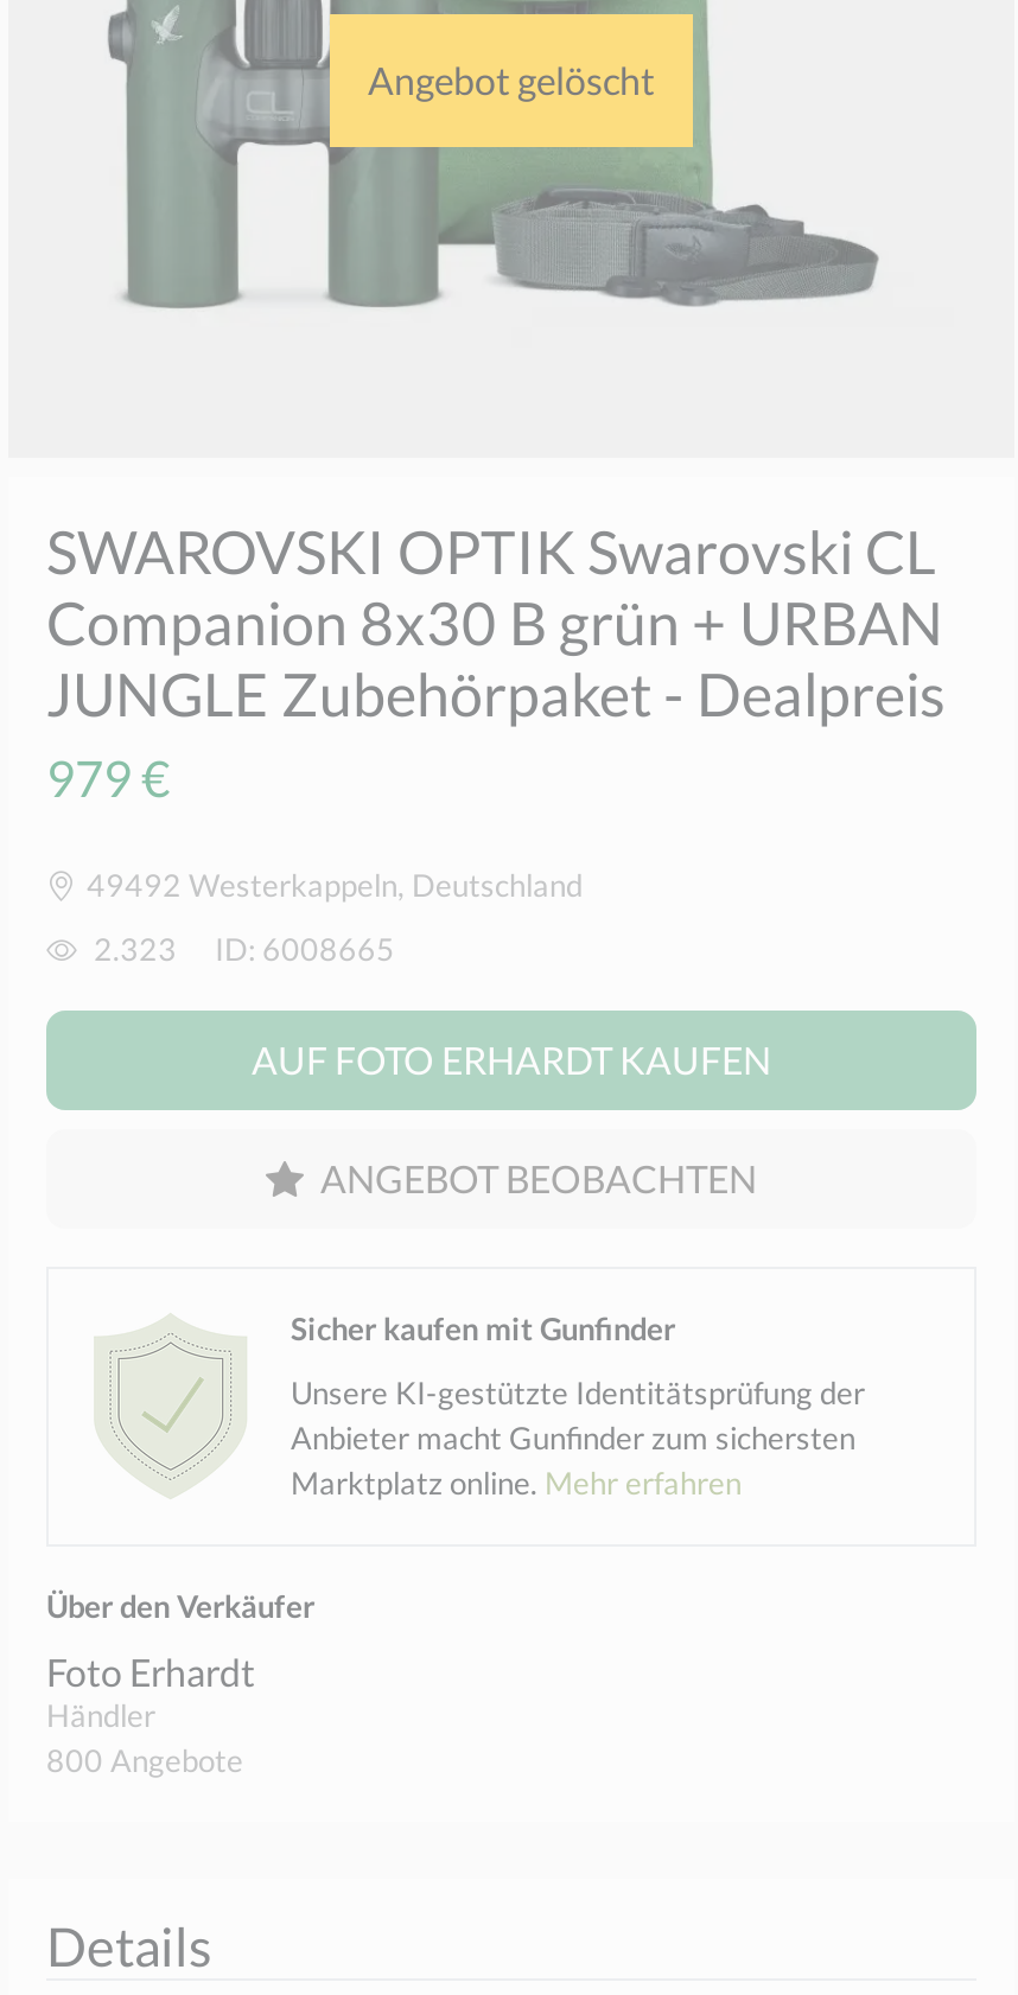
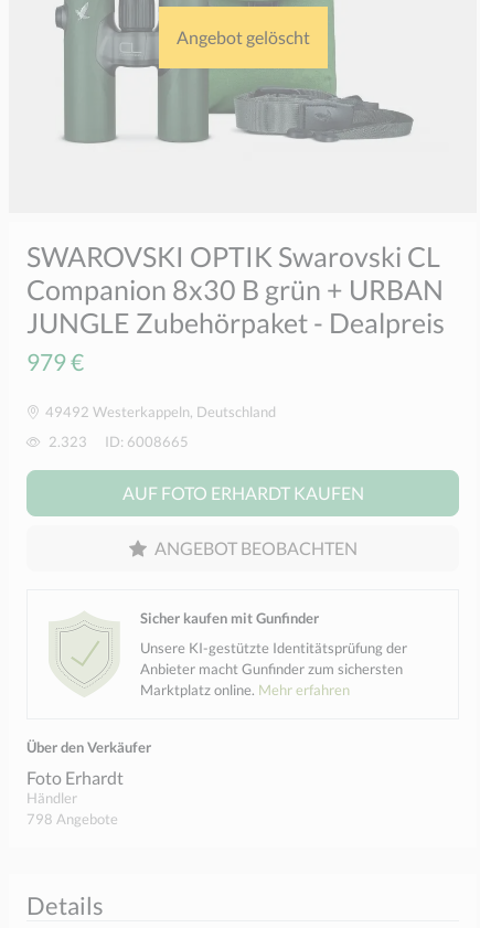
- 800 Angebote
+ 798 Angebote
